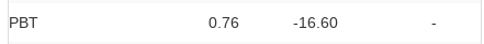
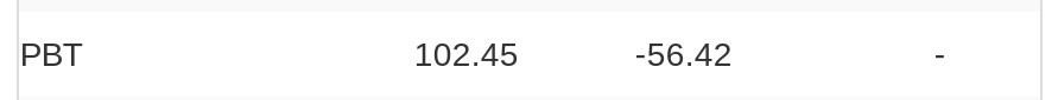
- 0.76
+ 102.45

- -16.60
+ -56.42
